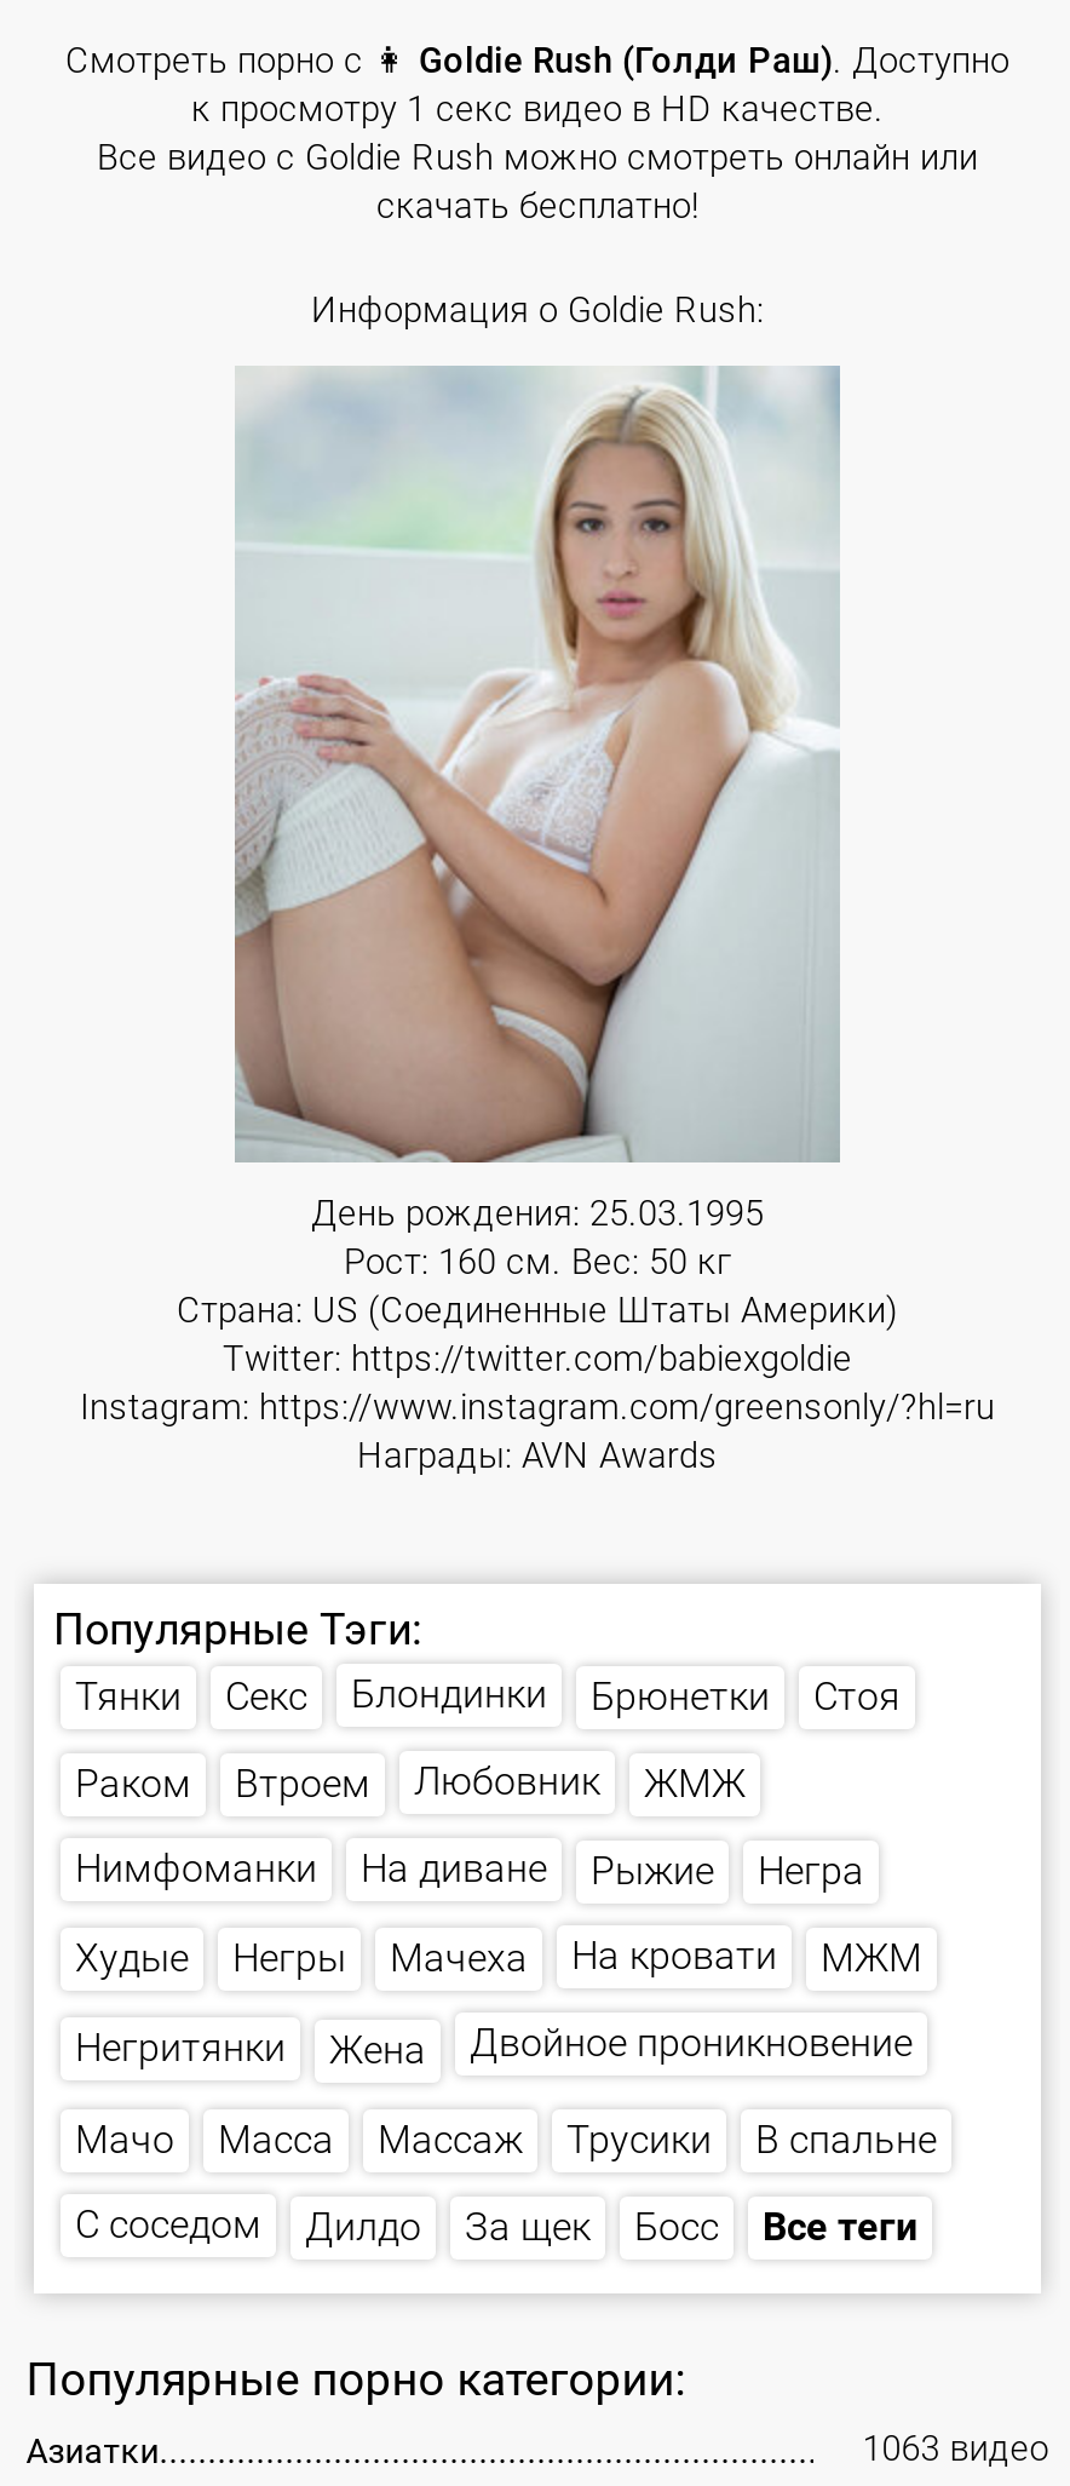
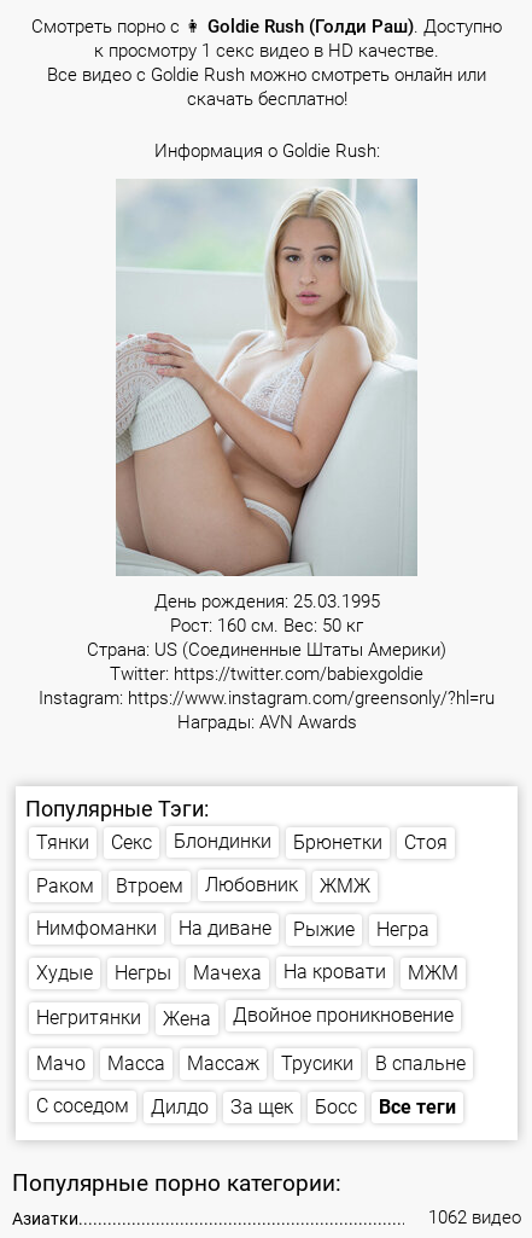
- 1063 видео
+ 1062 видео
